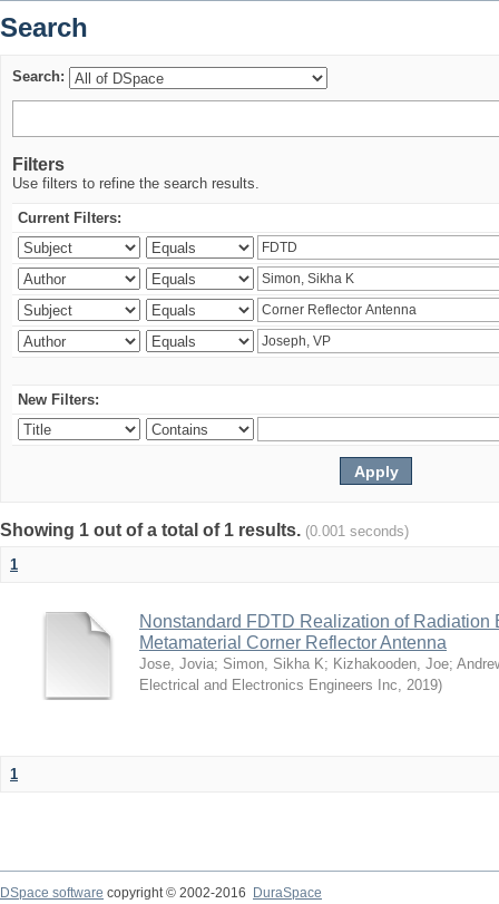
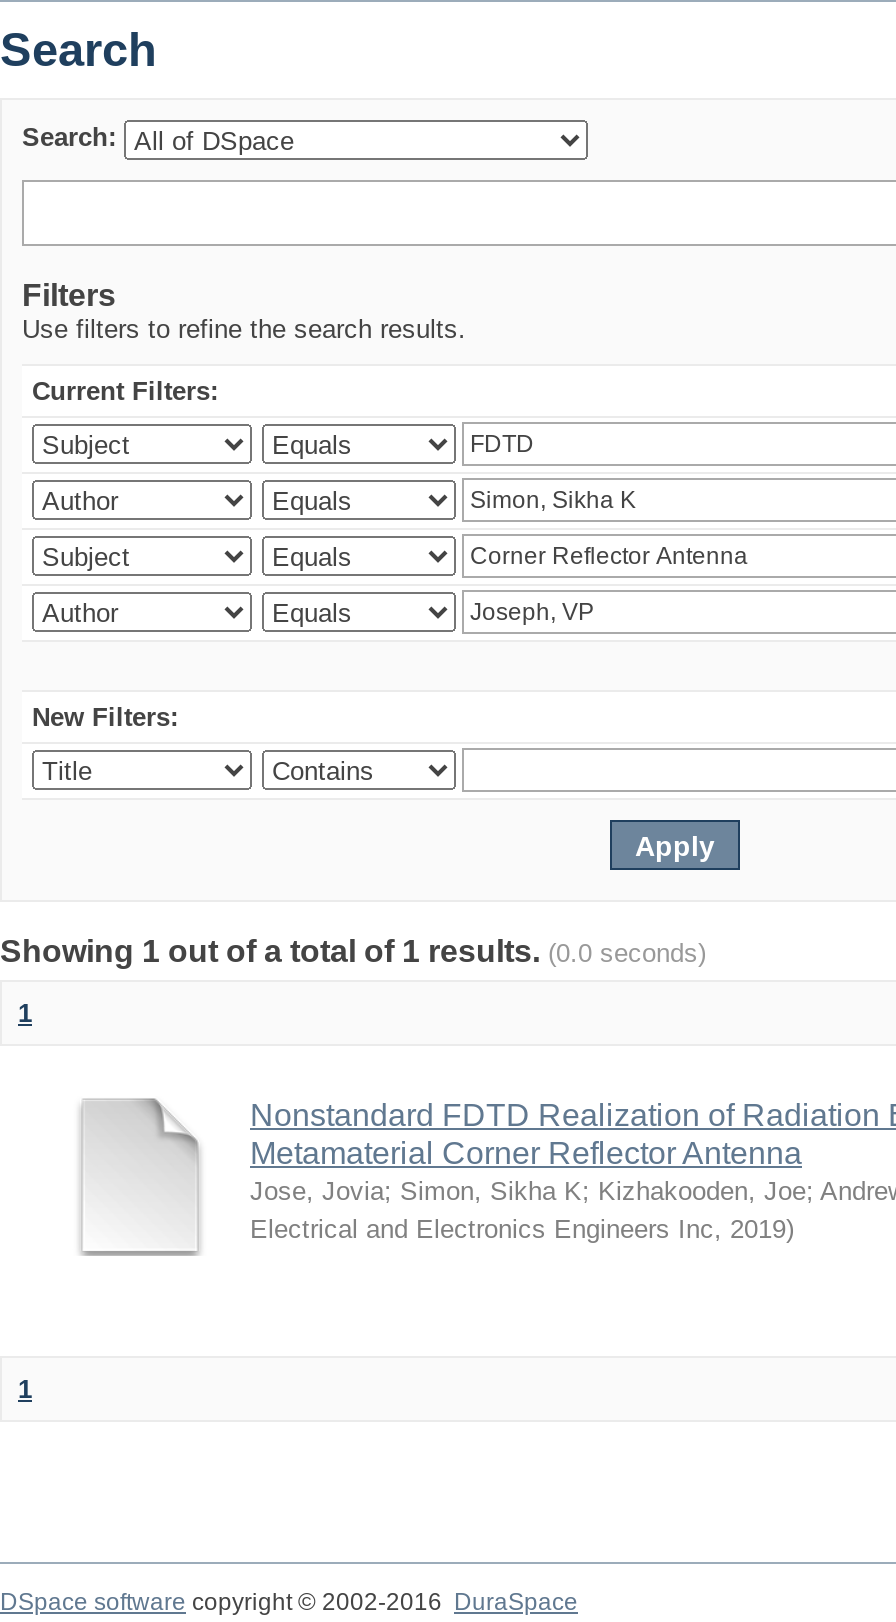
- Showing 1 out of a total of 1 results. (0.001 seconds)
+ Showing 1 out of a total of 1 results. (0.0 seconds)
